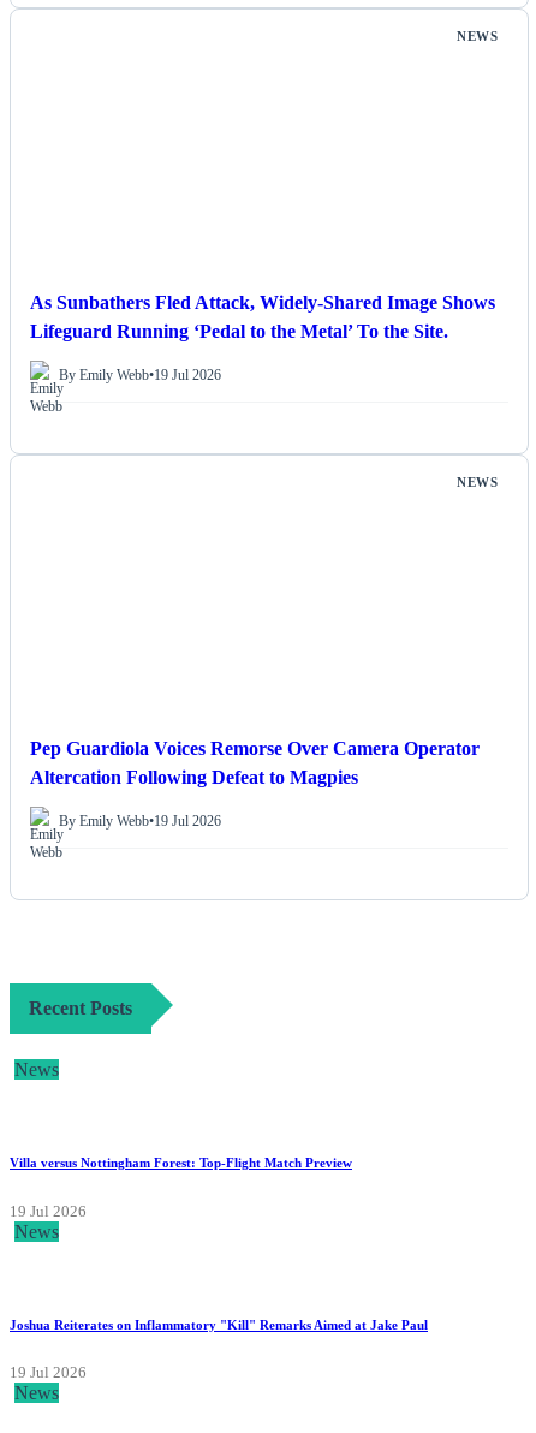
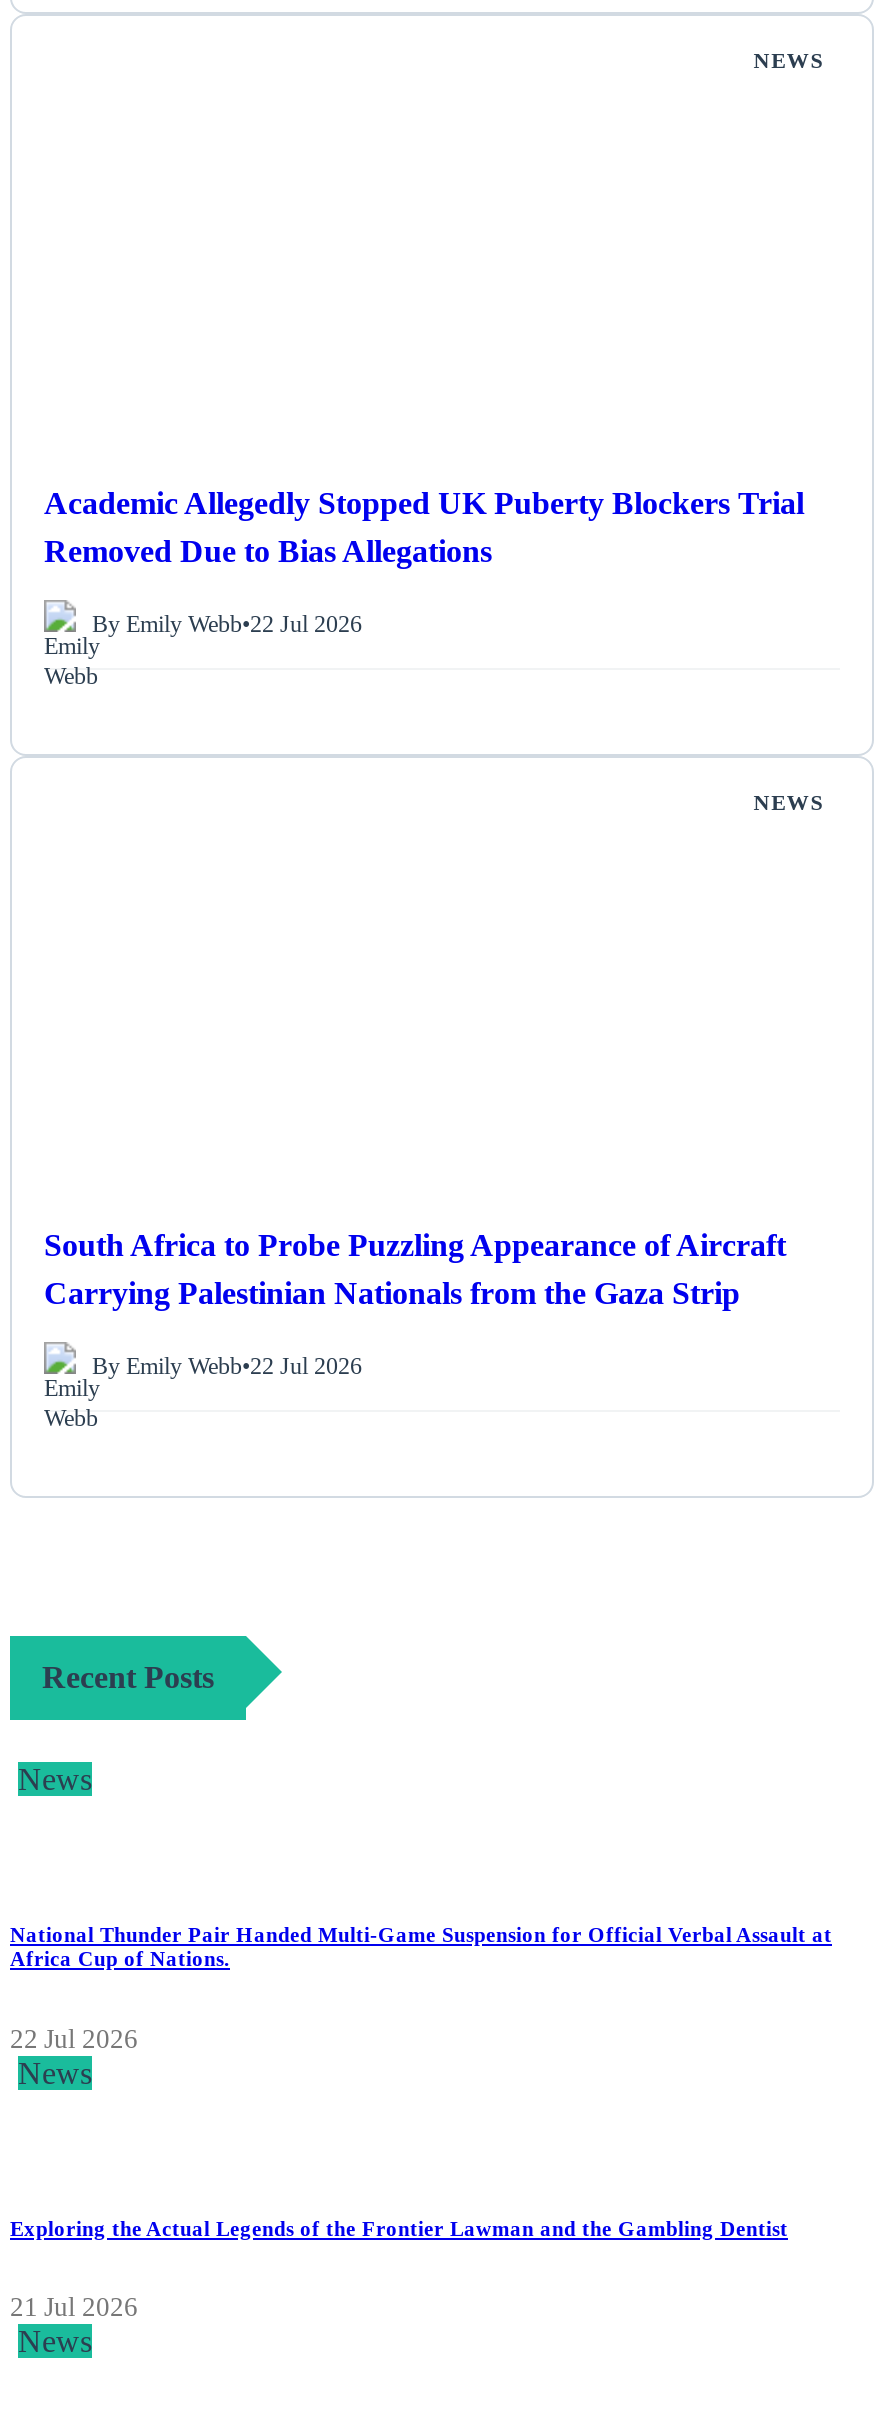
- As Sunbathers Fled Attack, Widely-Shared Image Shows
- Lifeguard Running ‘Pedal to the Metal’ To the Site.
+ Academic Allegedly Stopped UK Puberty Blockers Trial
+ Removed Due to Bias Allegations

- By Emily Webb•19 Jul 2026
+ By Emily Webb•22 Jul 2026

- Pep Guardiola Voices Remorse Over Camera Operator
- Altercation Following Defeat to Magpies
+ South Africa to Probe Puzzling Appearance of Aircraft
+ Carrying Palestinian Nationals from the Gaza Strip

- By Emily Webb•19 Jul 2026
+ By Emily Webb•22 Jul 2026

- Villa versus Nottingham Forest: Top-Flight Match Preview
+ National Thunder Pair Handed Multi-Game Suspension for Official Verbal Assault at
+ Africa Cup of Nations.

- 19 Jul 2026
+ 22 Jul 2026

- Joshua Reiterates on Inflammatory "Kill" Remarks Aimed at Jake Paul
+ Exploring the Actual Legends of the Frontier Lawman and the Gambling Dentist

- 19 Jul 2026
+ 21 Jul 2026
